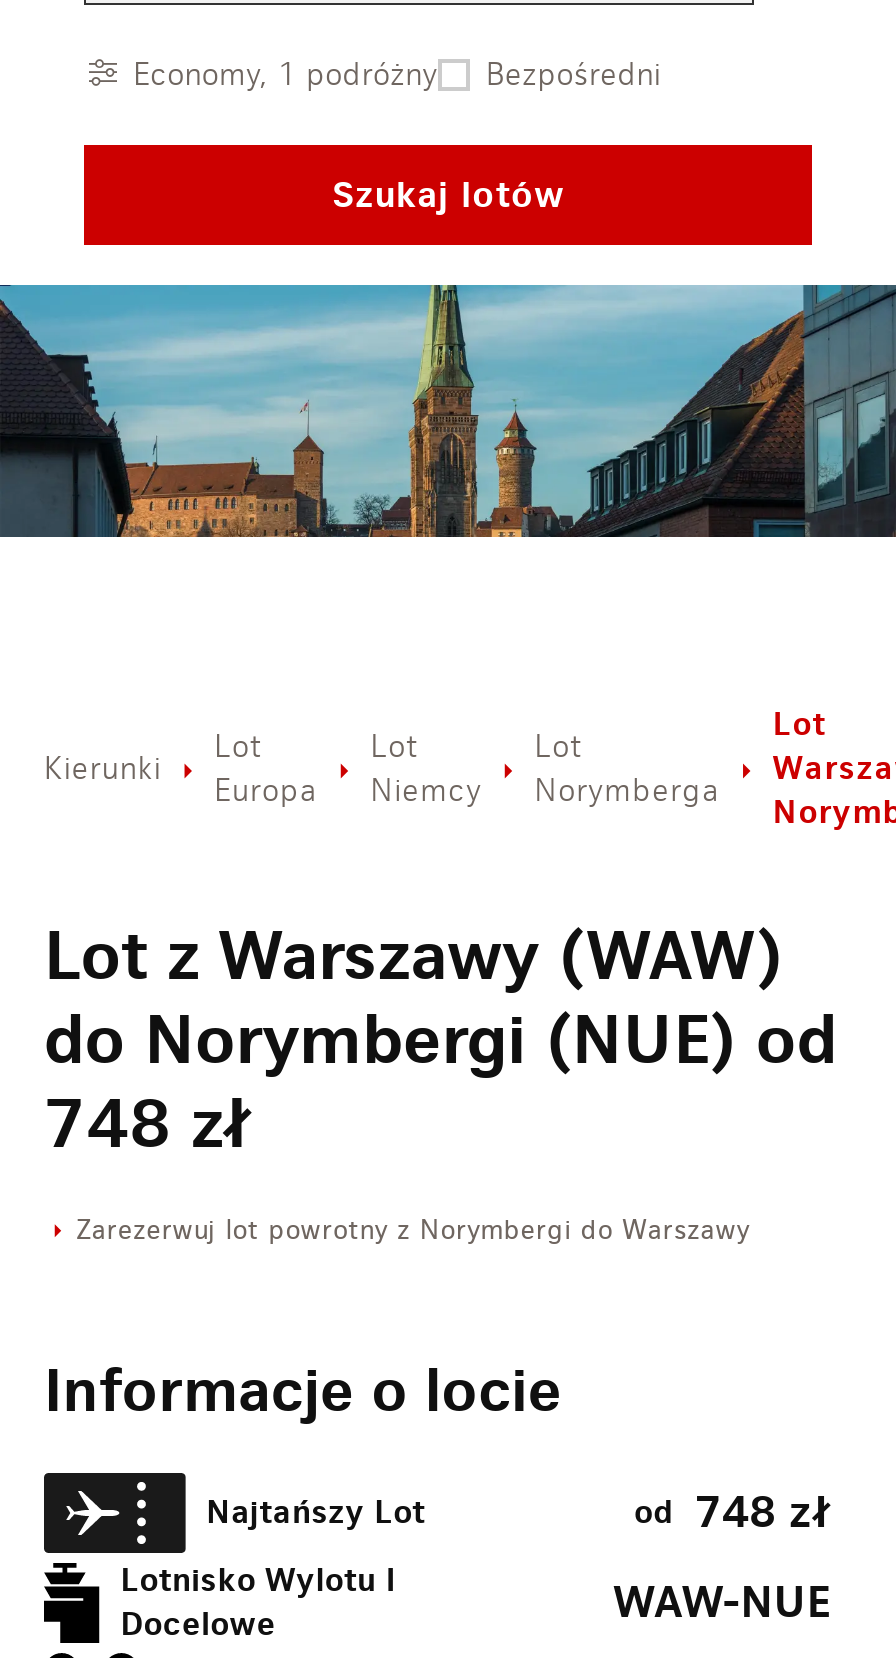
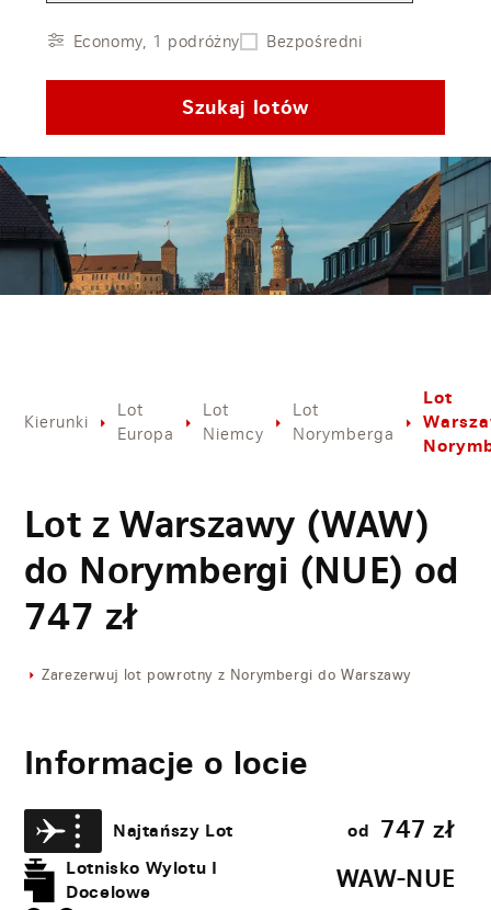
- 748 zł
+ 747 zł

- od 748 zł
+ od 747 zł
